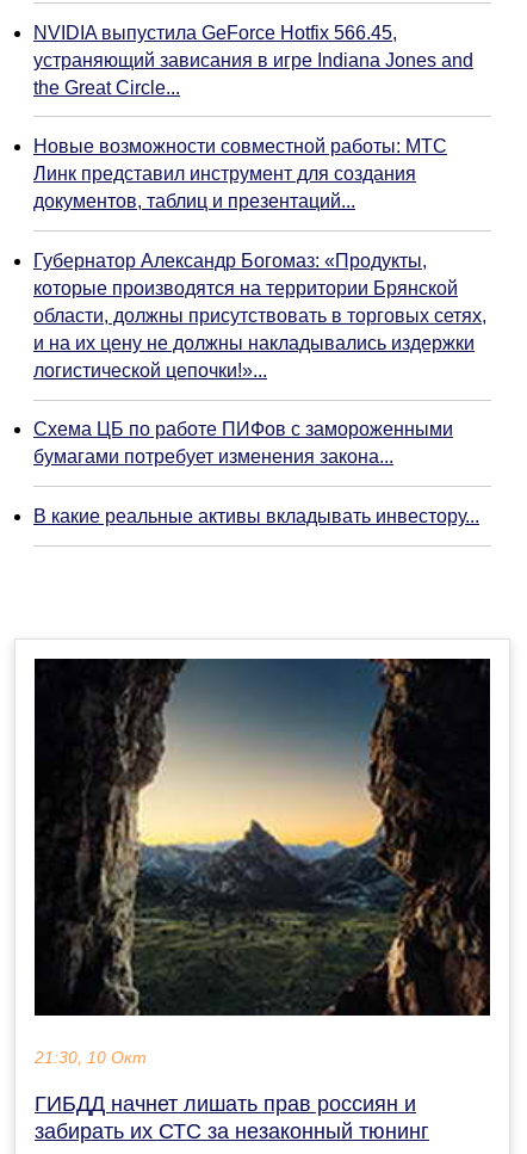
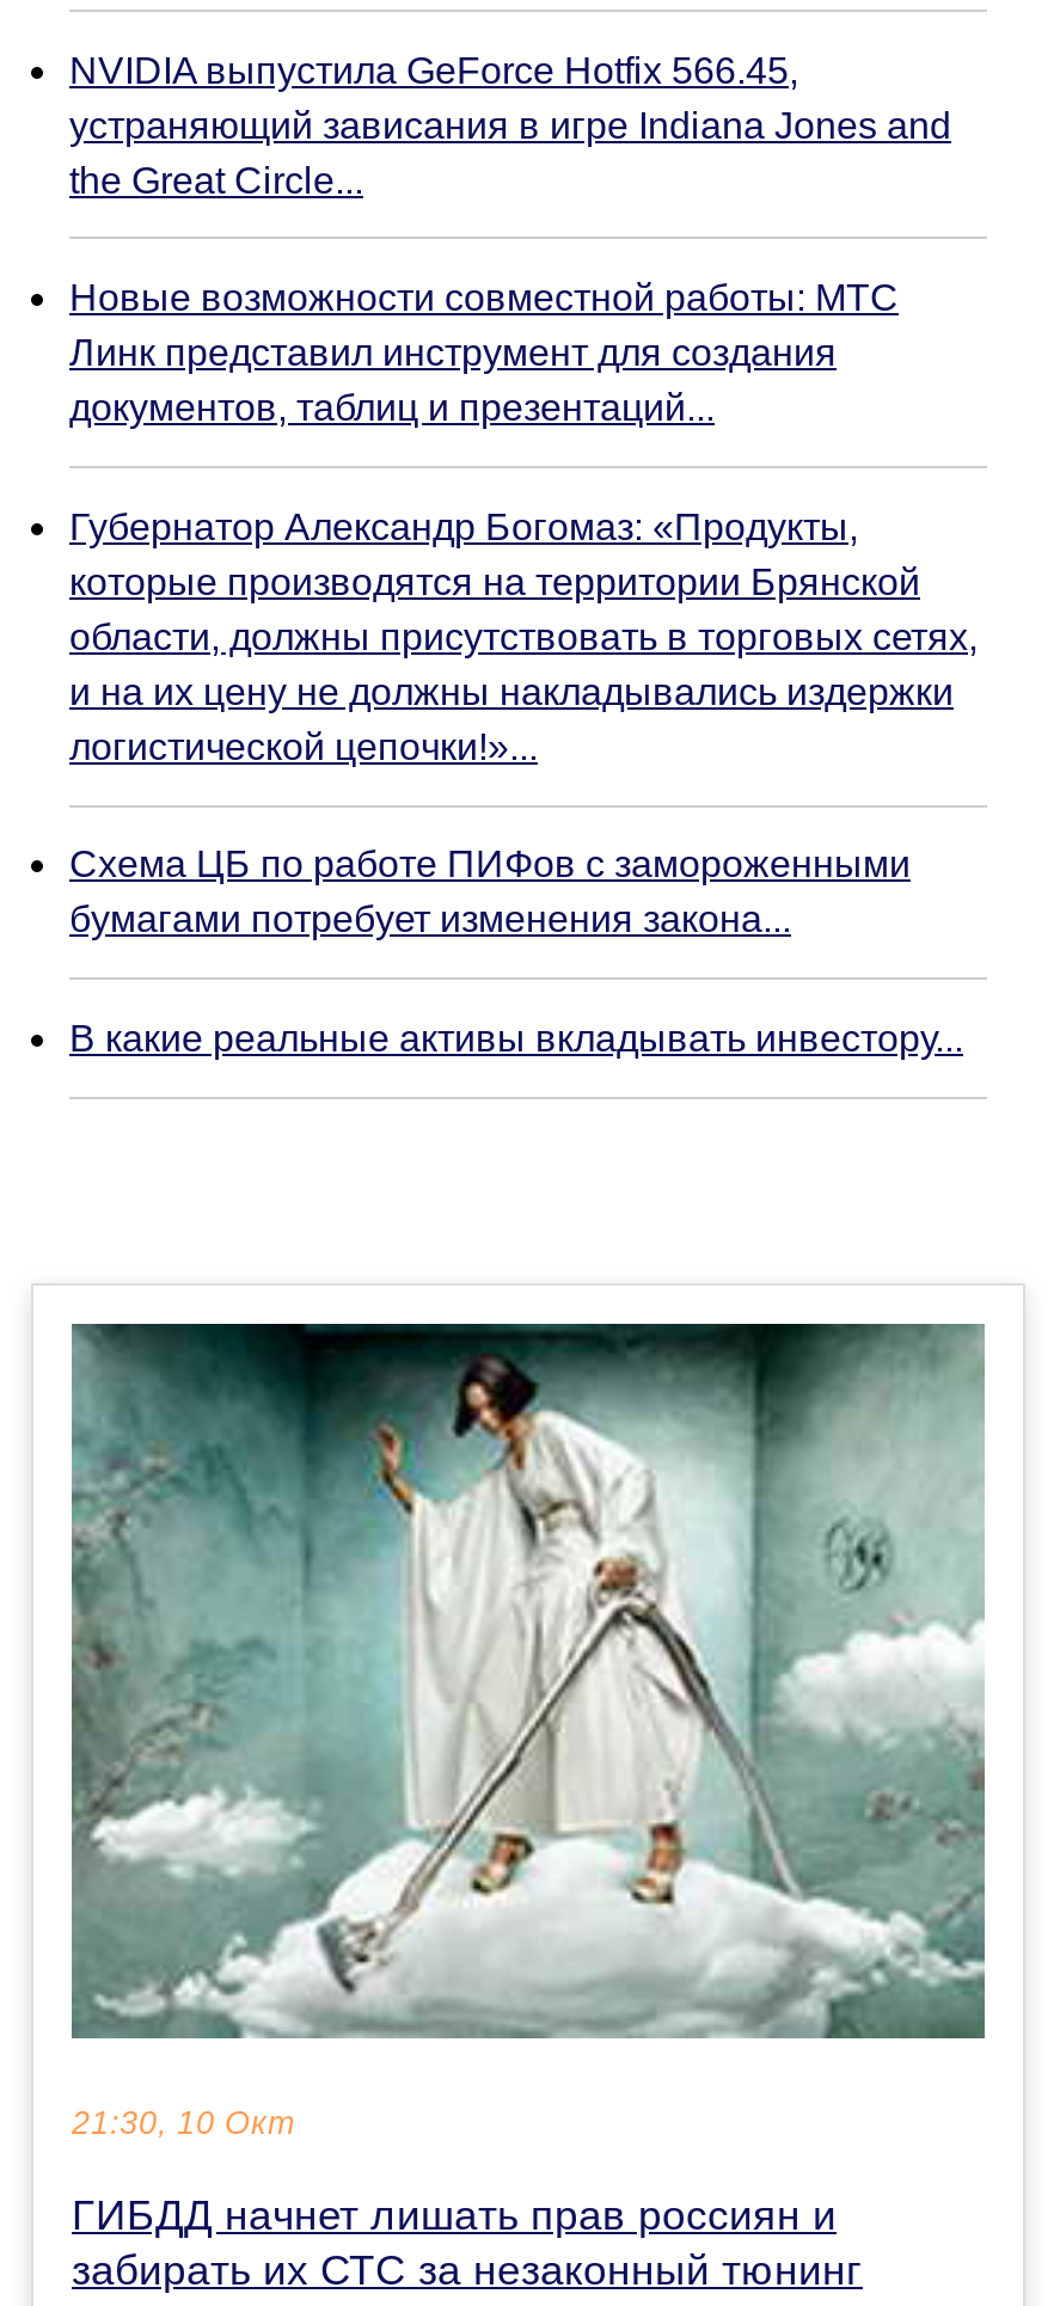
- [image]
+ [image]
